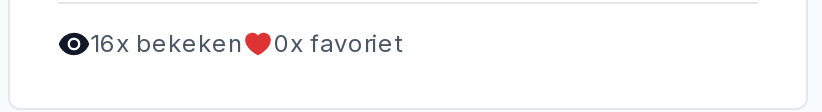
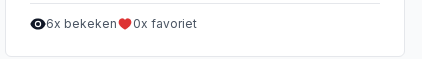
- 16x bekeken 0x favoriet
+ 6x bekeken 0x favoriet
